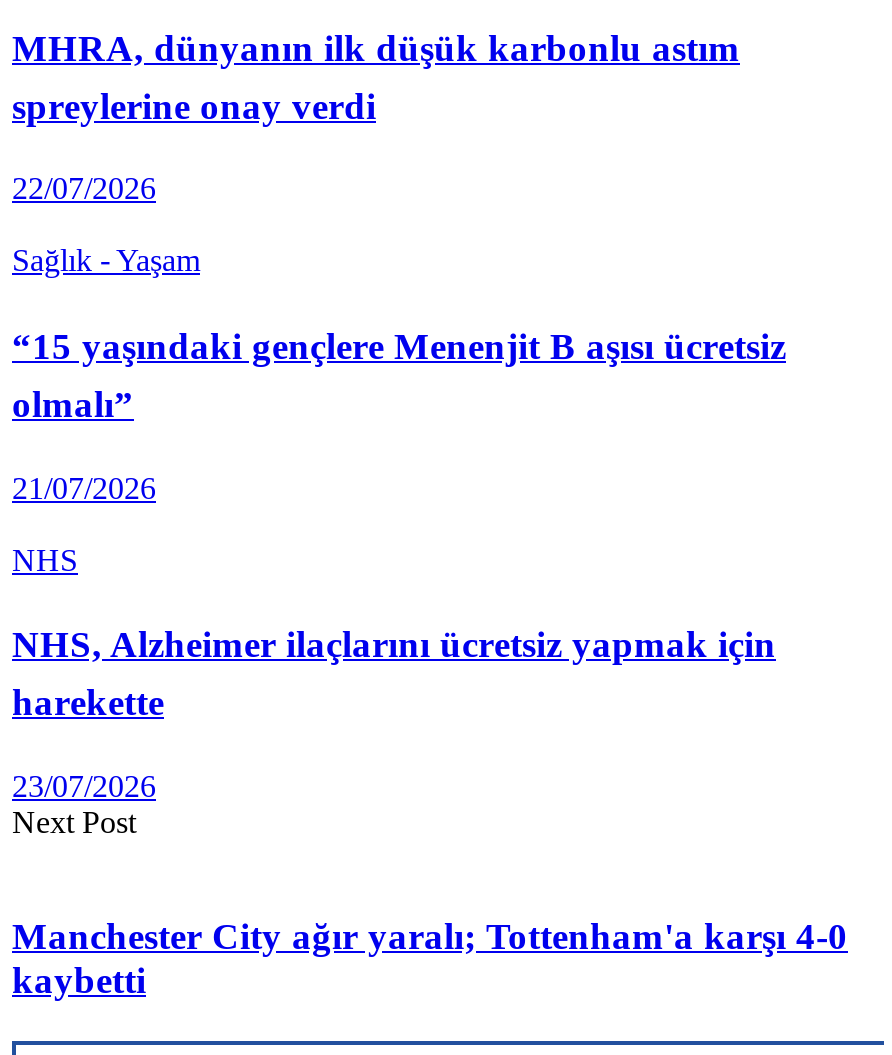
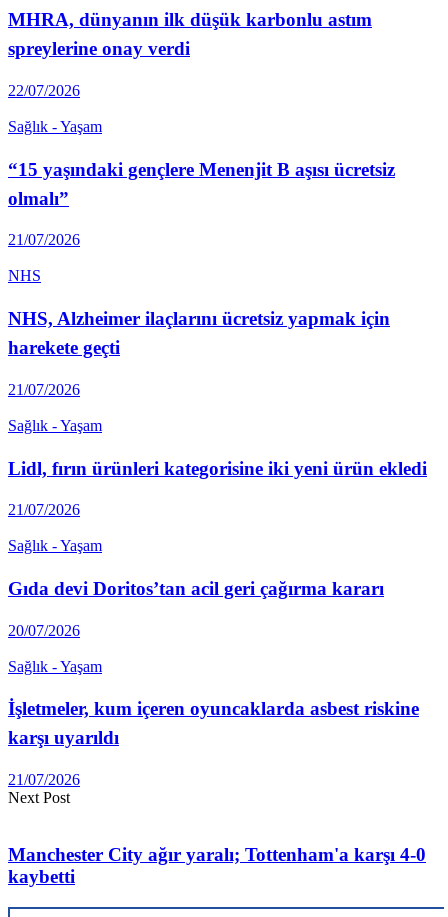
- harekette
- 23/07/2026
+ harekete geçti
+ 21/07/2026
+ Sağlık - Yaşam
+ Lidl, fırın ürünleri kategorisine iki yeni ürün ekledi
+ 21/07/2026
+ Sağlık - Yaşam
+ Gıda devi Doritos’tan acil geri çağırma kararı
+ 20/07/2026
+ Sağlık - Yaşam
+ İşletmeler, kum içeren oyuncaklarda asbest riskine
+ karşı uyarıldı
+ 21/07/2026
